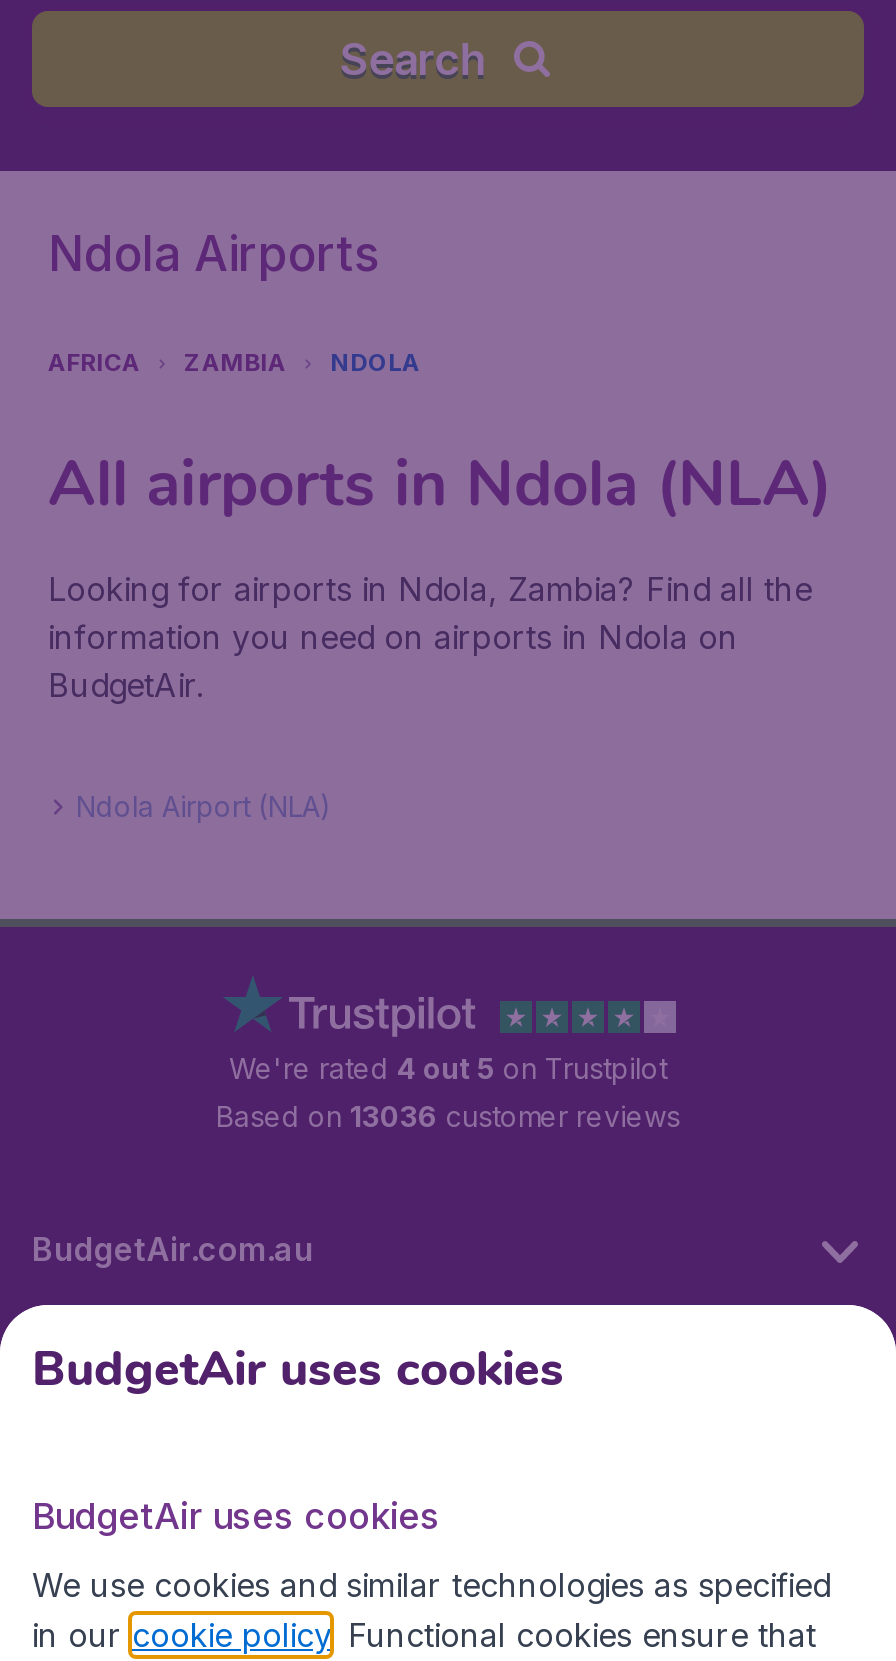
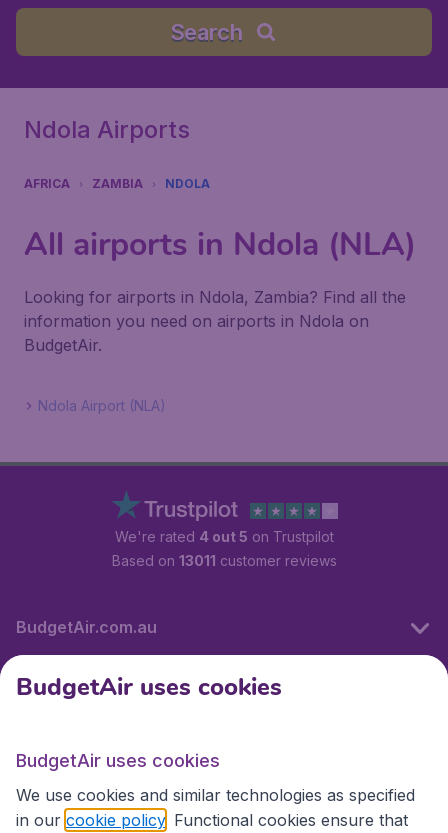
- Based on 13036 customer reviews
+ Based on 13011 customer reviews
